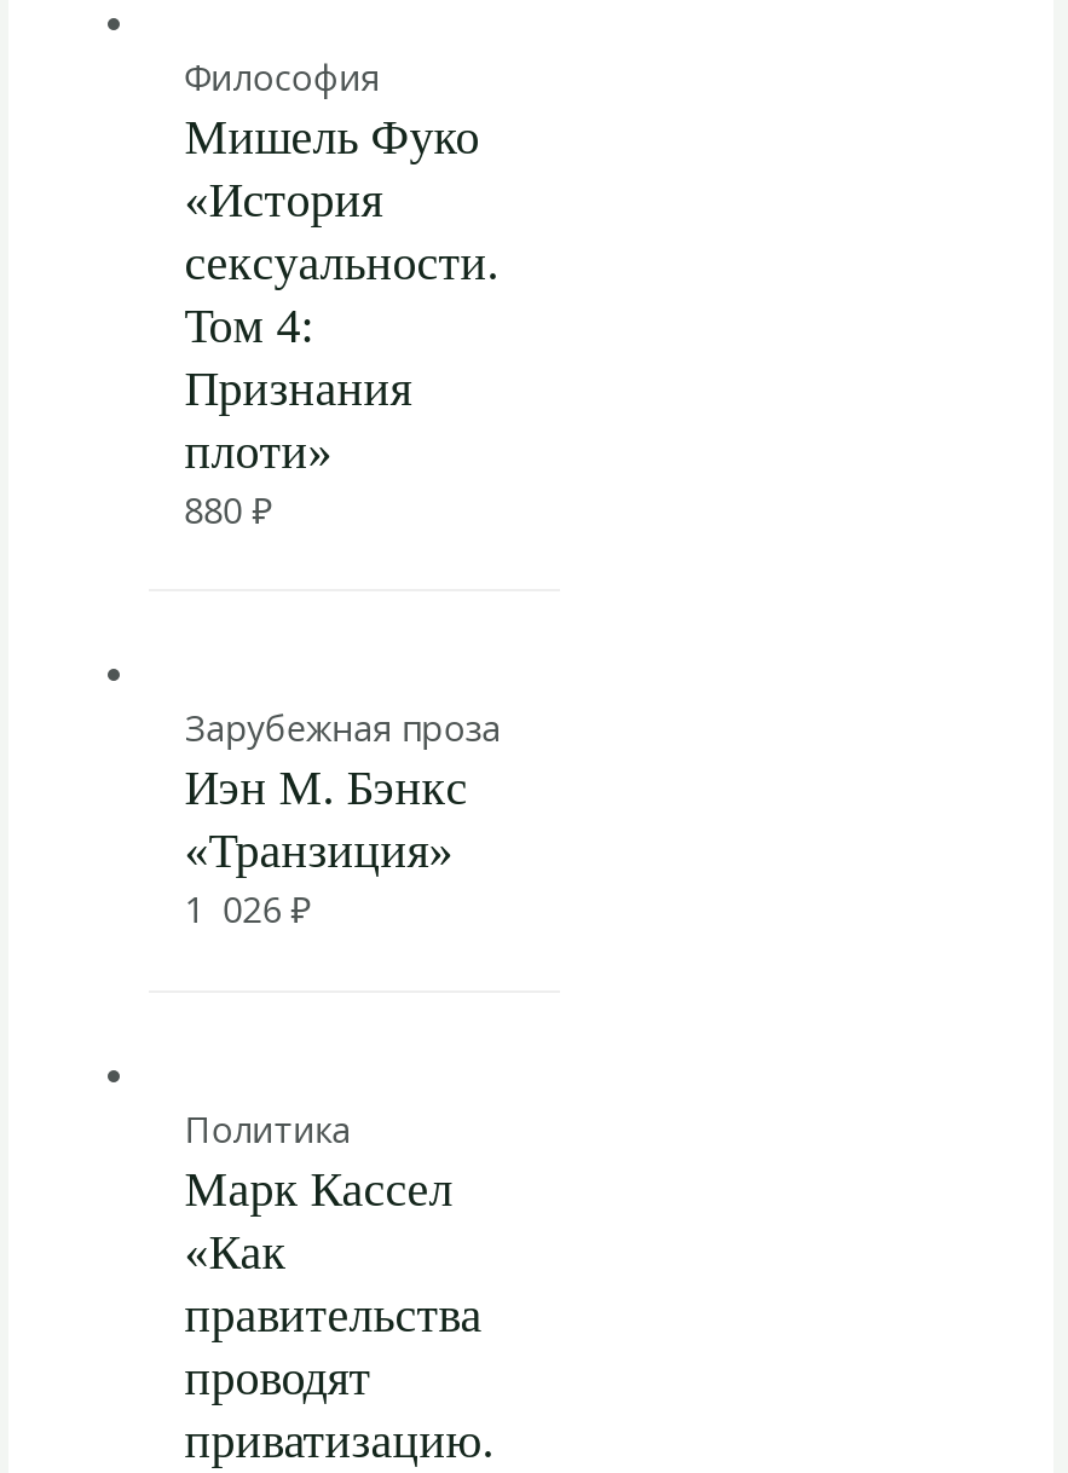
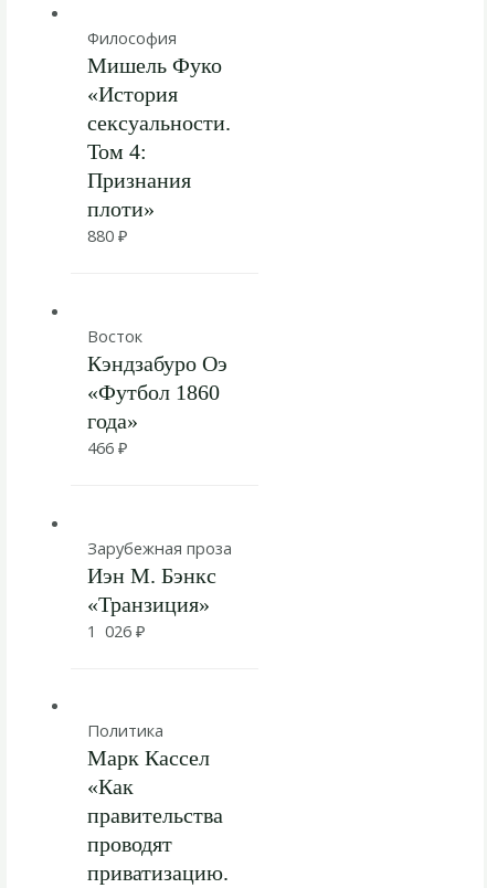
+ Восток
+ Кэндзабуро Оэ
+ «Футбол 1860
+ года»
+ 466 ₽
